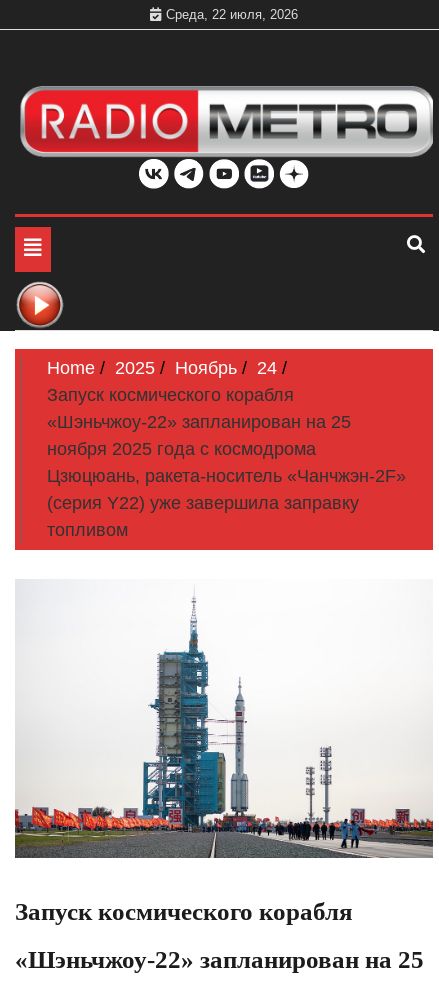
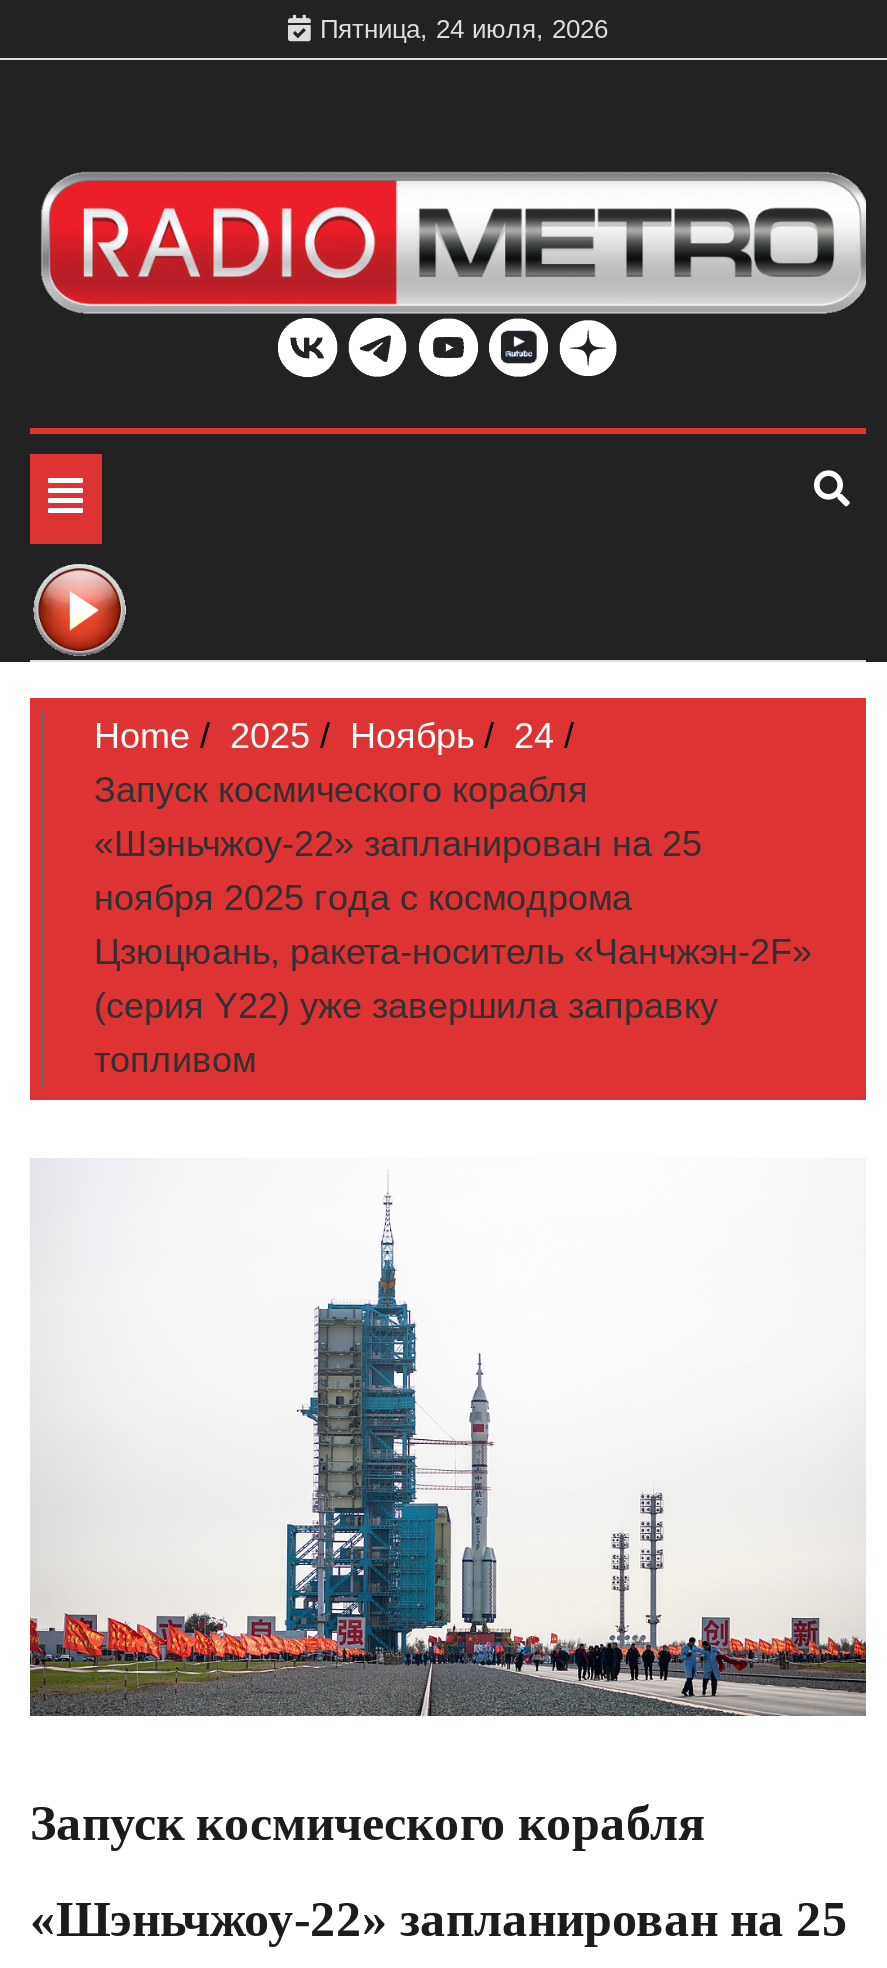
- Среда, 22 июля, 2026
+ Пятница, 24 июля, 2026
